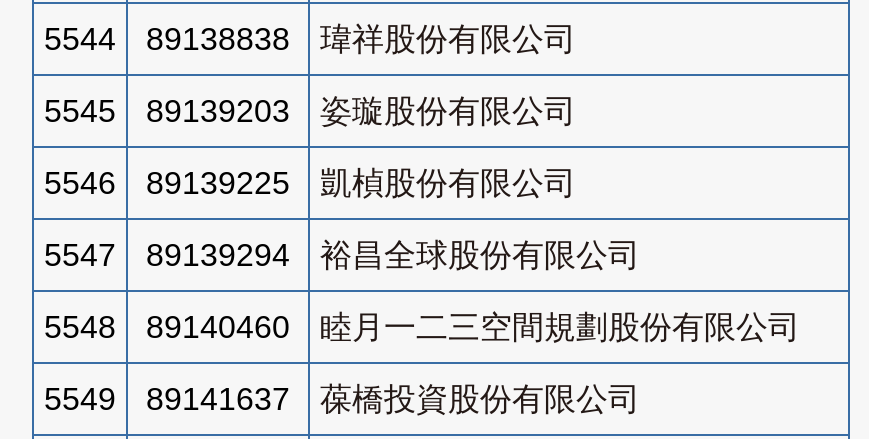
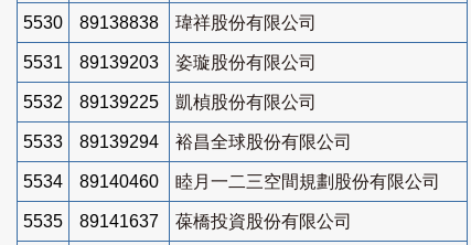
- 5544 89138838 瑋祥股份有限公司
+ 5530 89138838 瑋祥股份有限公司

- 5545 89139203 姿璇股份有限公司
+ 5531 89139203 姿璇股份有限公司

- 5546 89139225 凱楨股份有限公司
+ 5532 89139225 凱楨股份有限公司

- 5547 89139294 裕昌全球股份有限公司
+ 5533 89139294 裕昌全球股份有限公司

- 5548 89140460 睦月一二三空間規劃股份有限公司
+ 5534 89140460 睦月一二三空間規劃股份有限公司

- 5549 89141637 葆橋投資股份有限公司
+ 5535 89141637 葆橋投資股份有限公司
